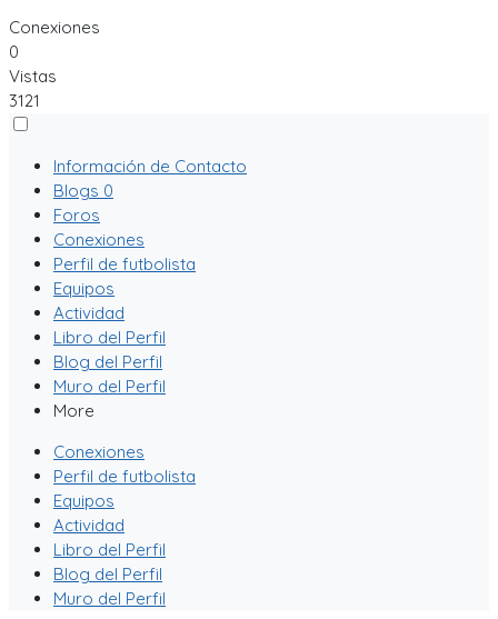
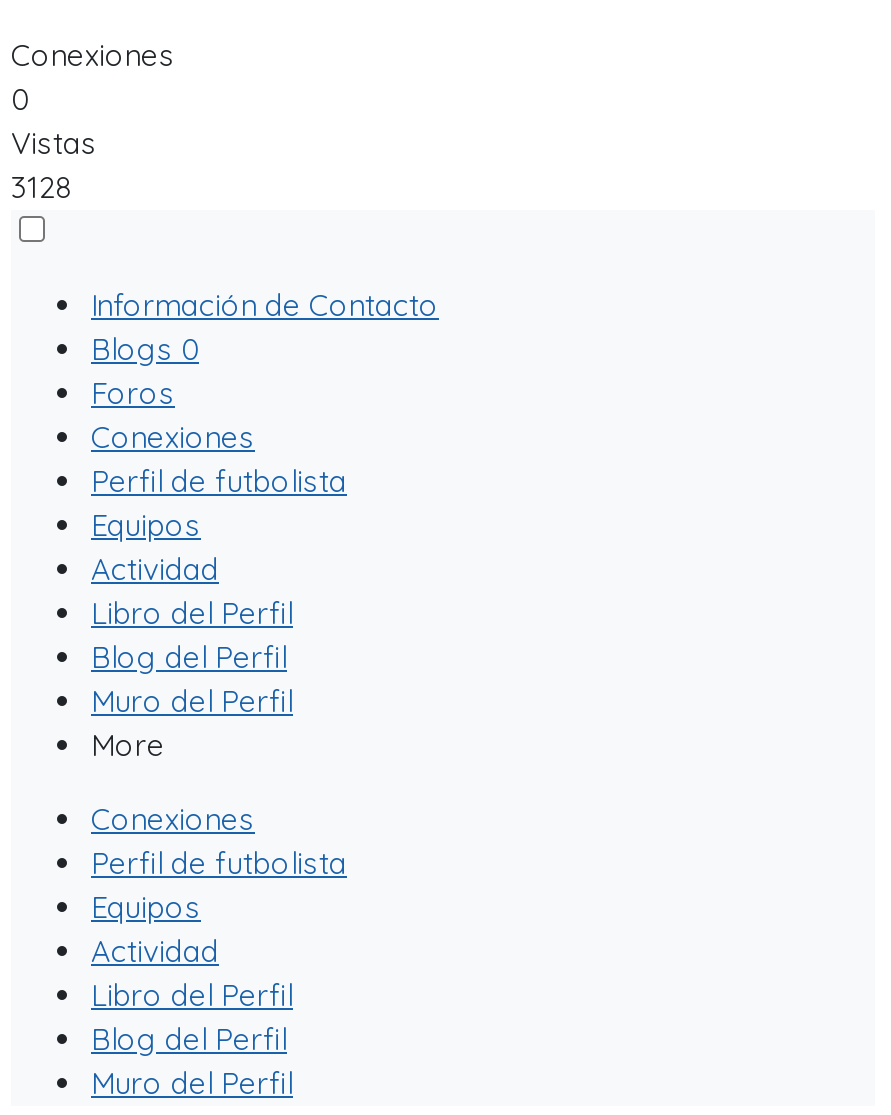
- 3121
+ 3128
